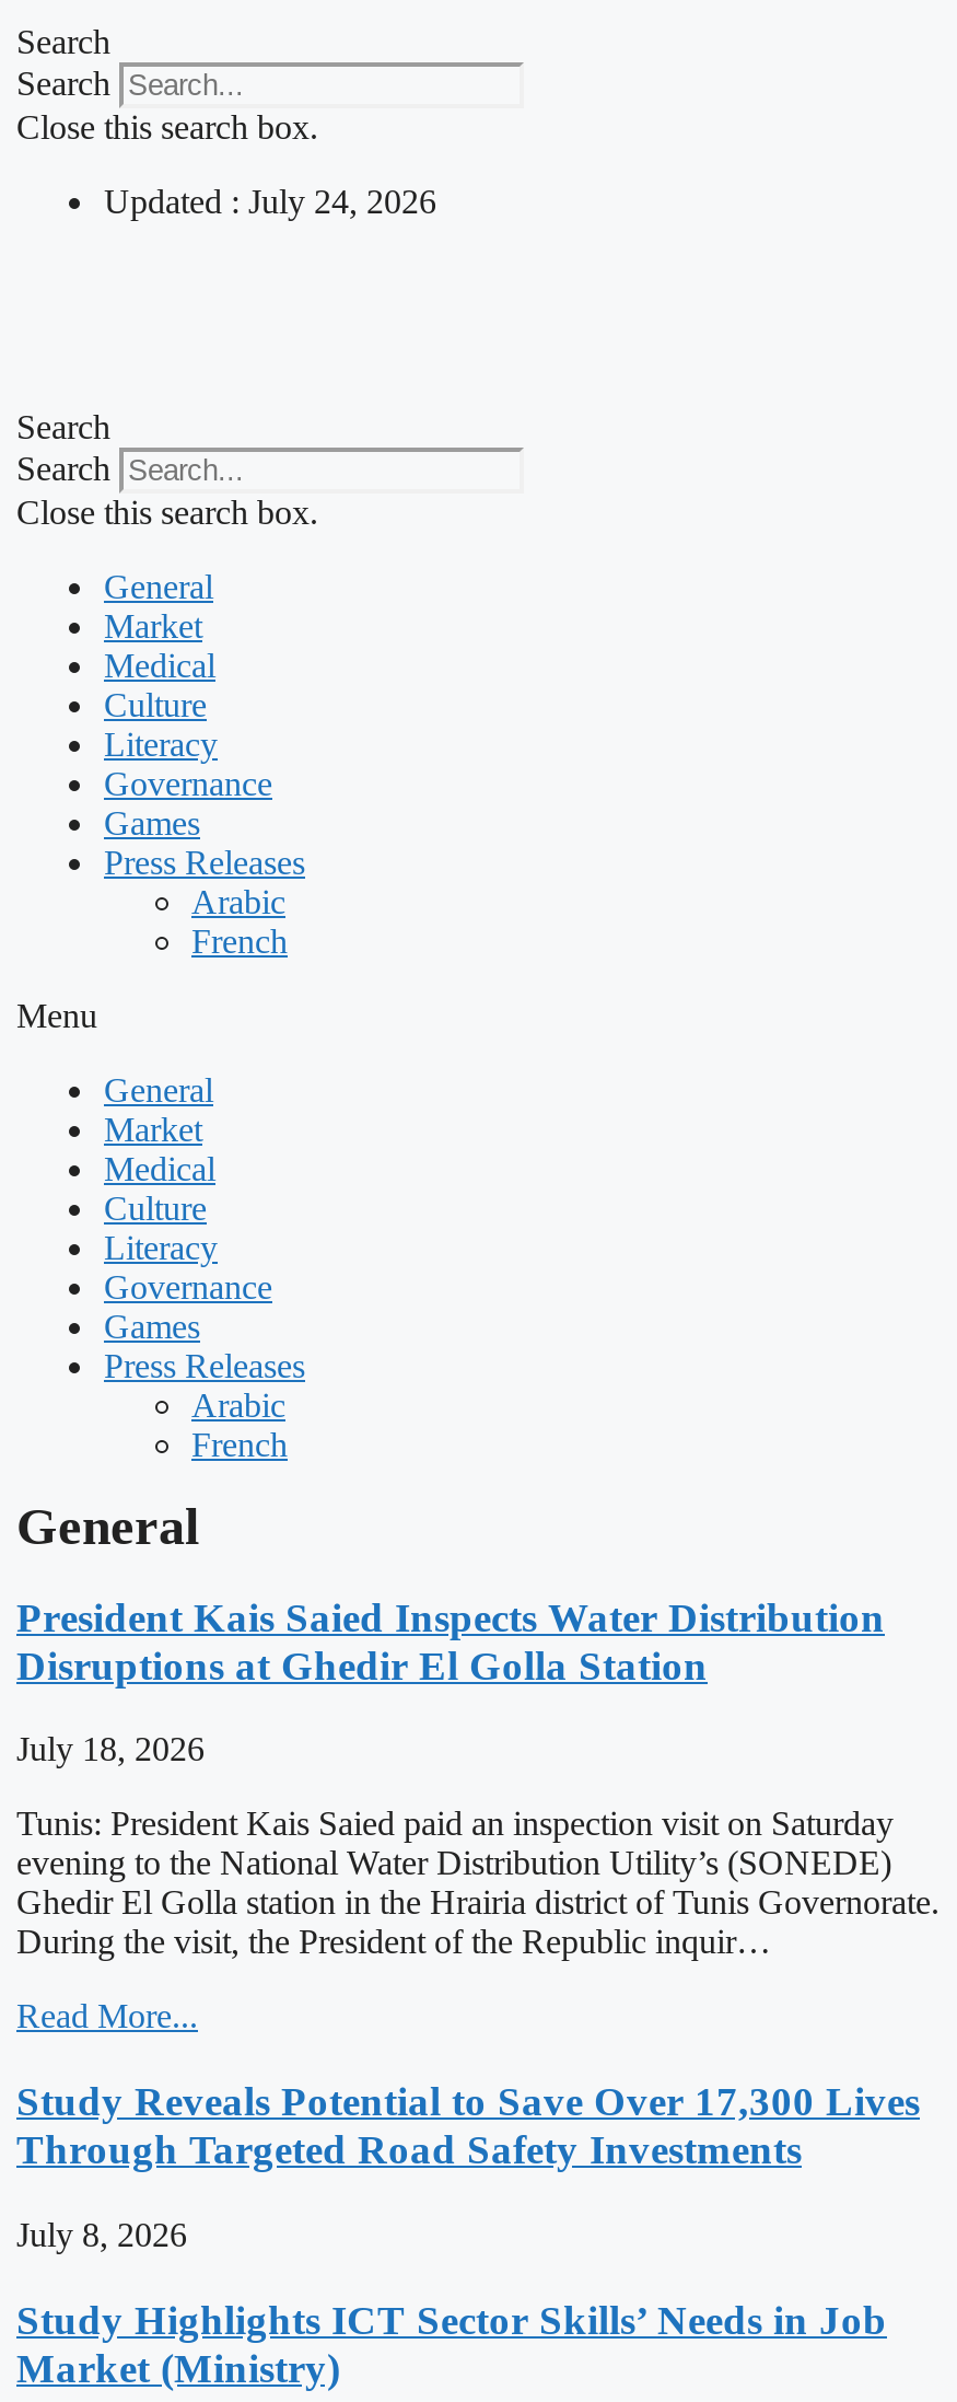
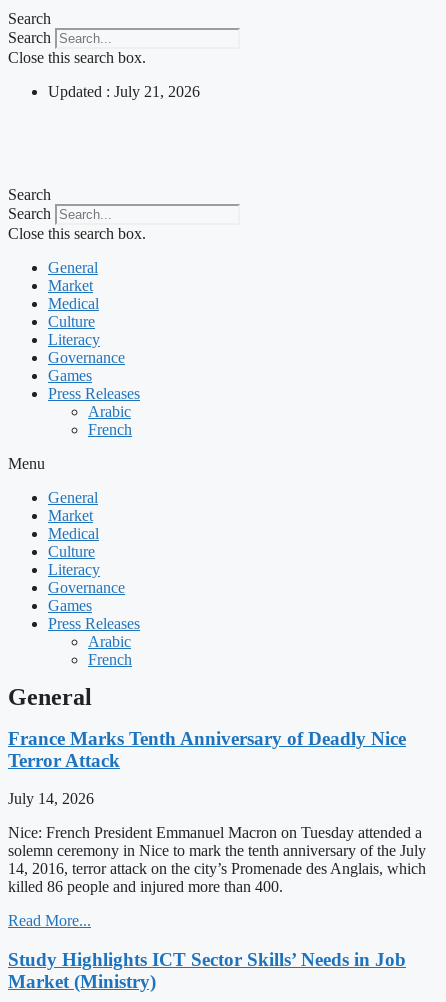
- Updated : July 24, 2026
+ Updated : July 21, 2026

- President Kais Saied Inspects Water Distribution
- Disruptions at Ghedir El Golla Station
+ France Marks Tenth Anniversary of Deadly Nice
+ Terror Attack

- July 18, 2026
+ July 14, 2026

- Tunis: President Kais Saied paid an inspection visit on Saturday
- evening to the National Water Distribution Utility’s (SONEDE)
- Ghedir El Golla station in the Hrairia district of Tunis Governorate.
- During the visit, the President of the Republic inquir…
+ Nice: French President Emmanuel Macron on Tuesday attended a
+ solemn ceremony in Nice to mark the tenth anniversary of the July
+ 14, 2016, terror attack on the city’s Promenade des Anglais, which
+ killed 86 people and injured more than 400.

- Study Reveals Potential to Save Over 17,300 Lives
- Through Targeted Road Safety Investments
- July 8, 2026
